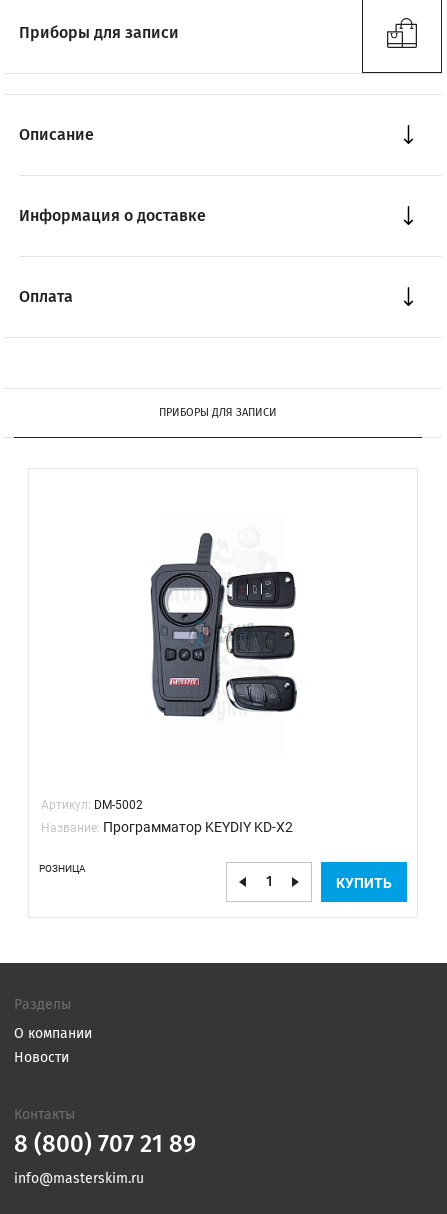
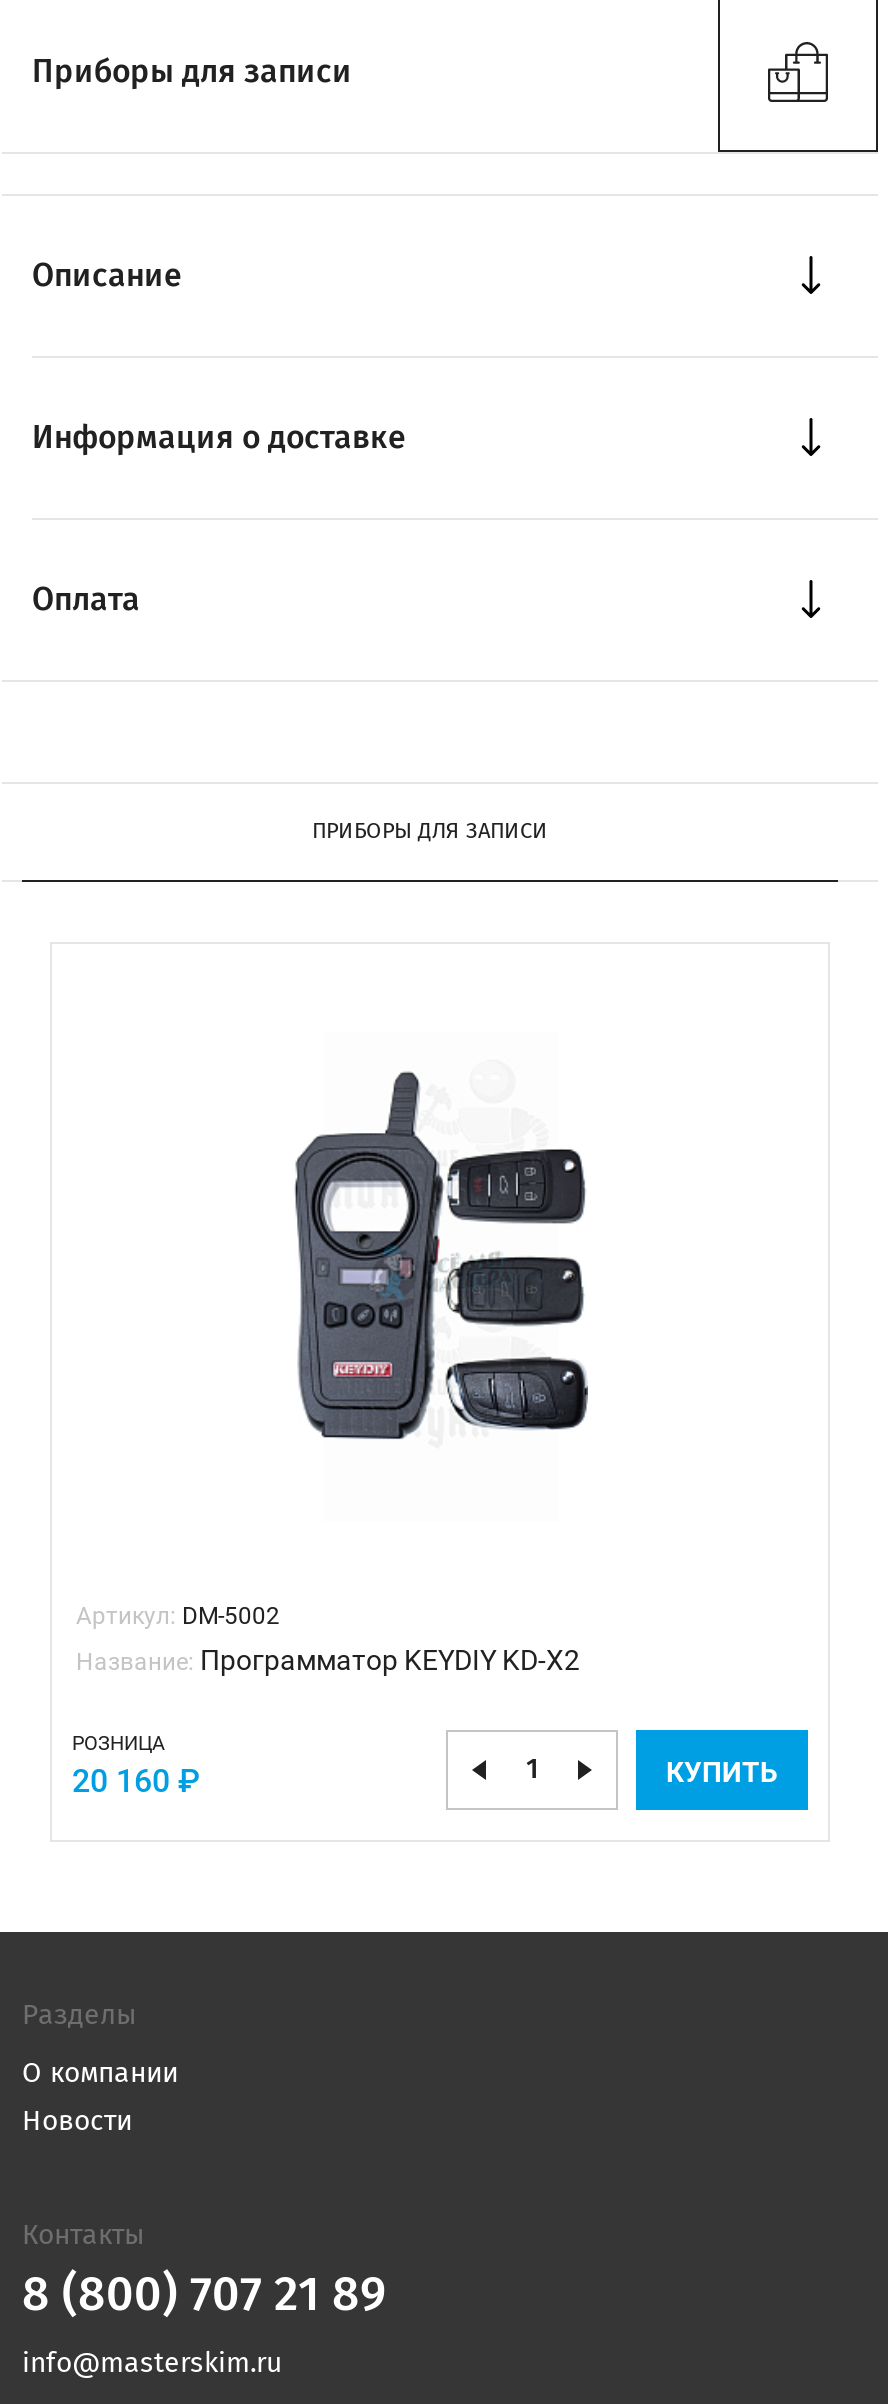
+ 20 160 ₽
